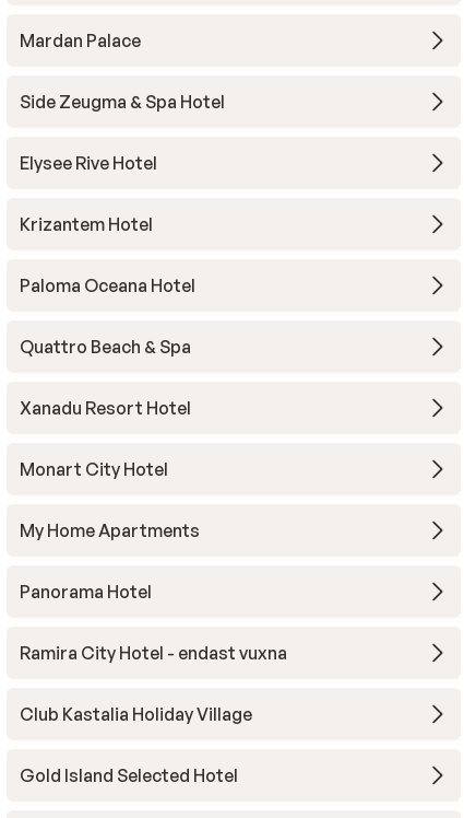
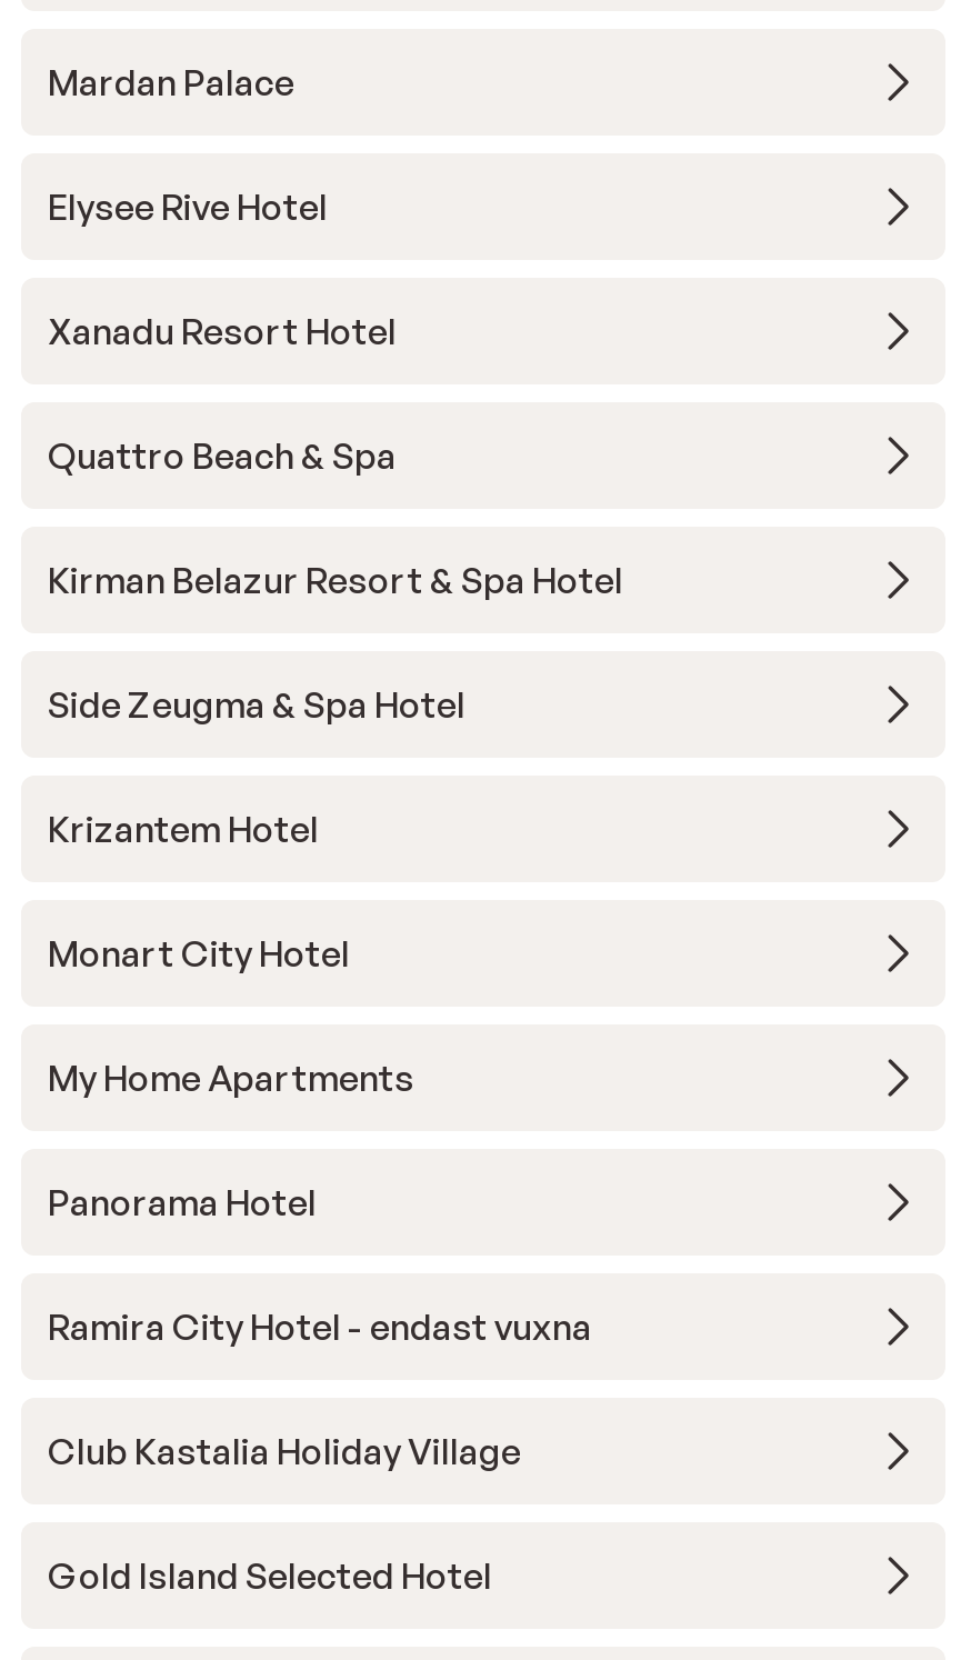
+ Kirman Belazur Resort & Spa Hotel

moved down: Side Zeugma & Spa Hotel

moved up: Elysee Rive Hotel

moved down: Krizantem Hotel

- Paloma Oceana Hotel

moved up: Quattro Beach & Spa | Xanadu Resort Hotel
